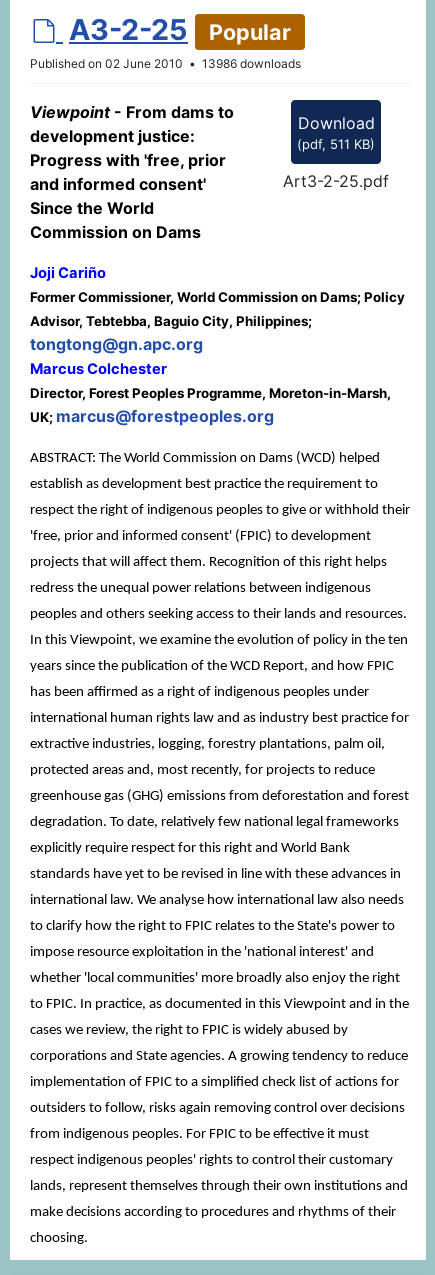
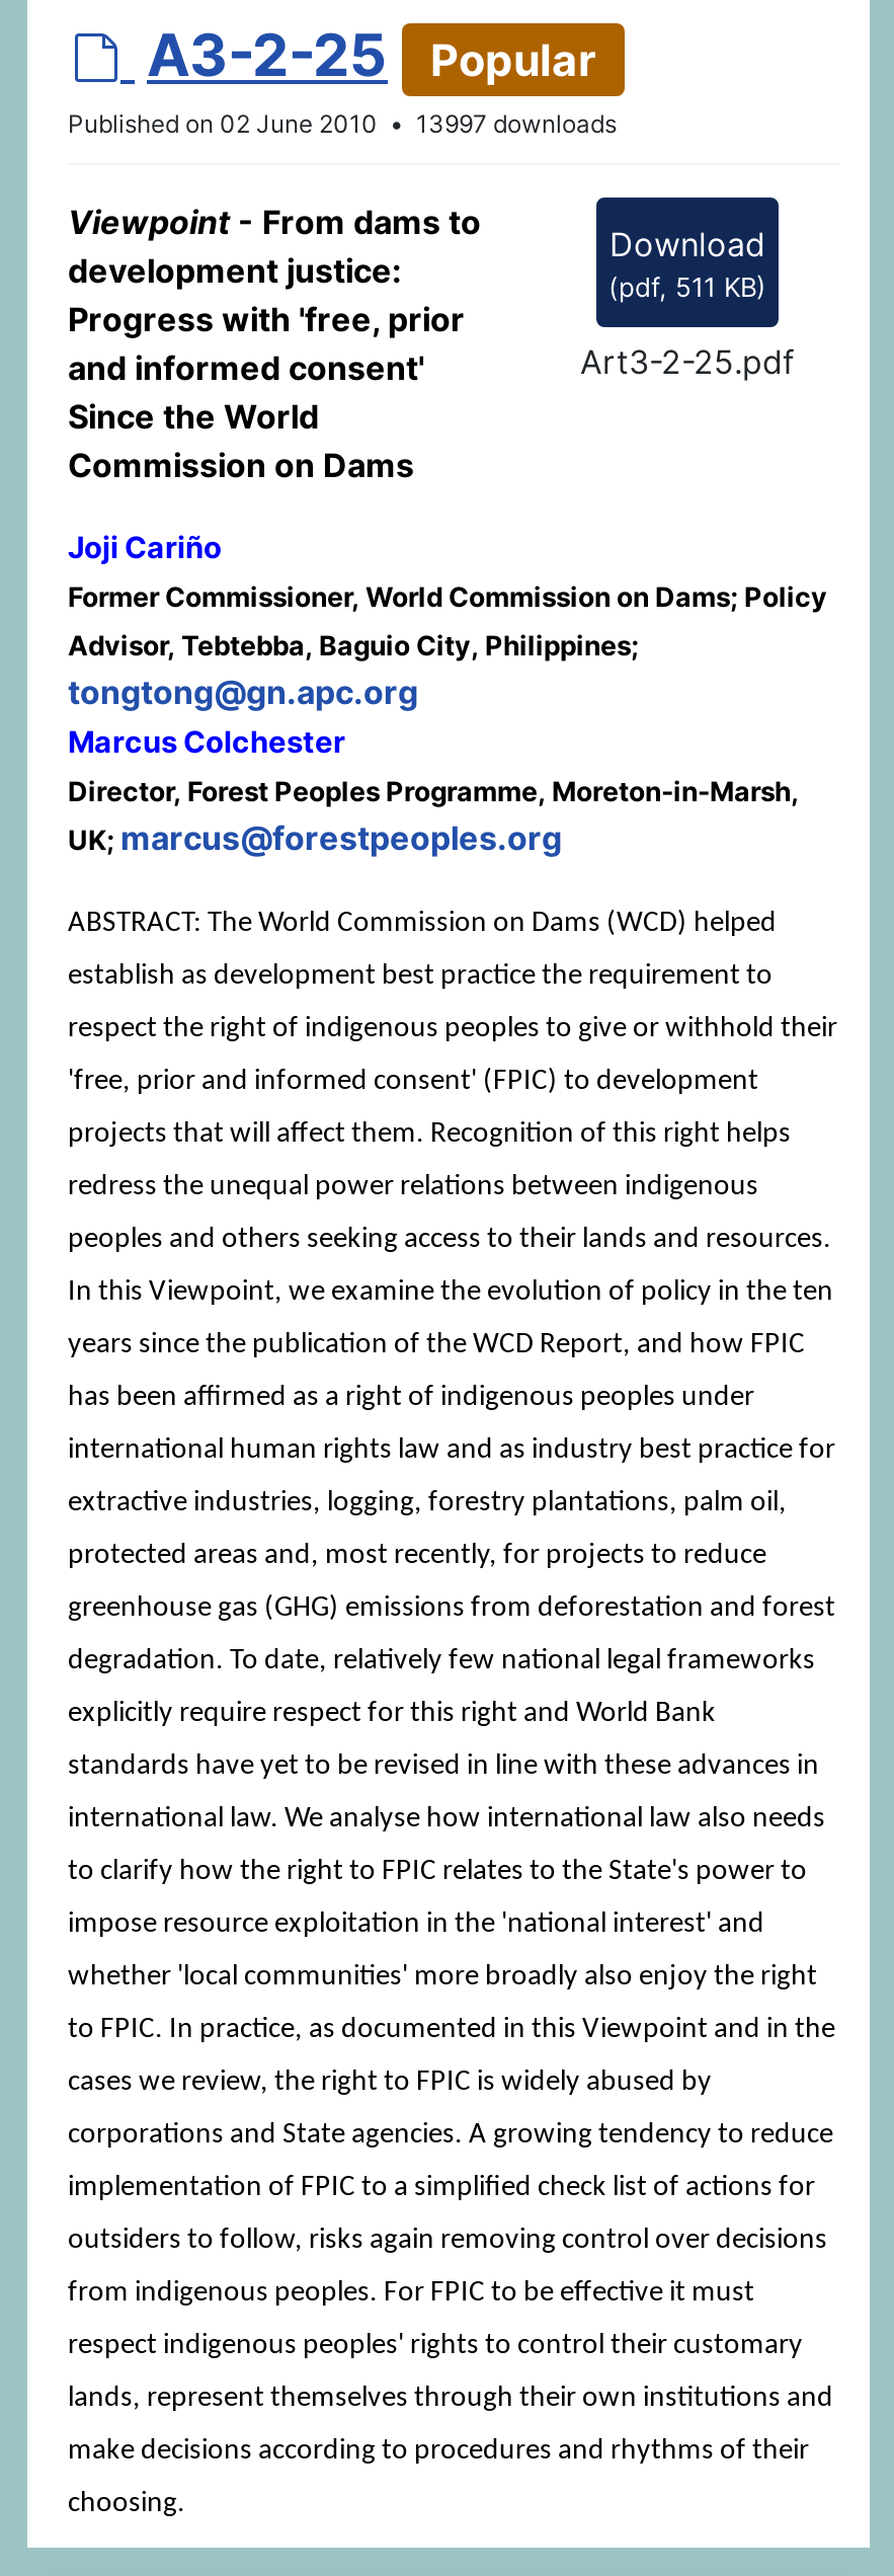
- 13986 downloads
+ 13997 downloads
